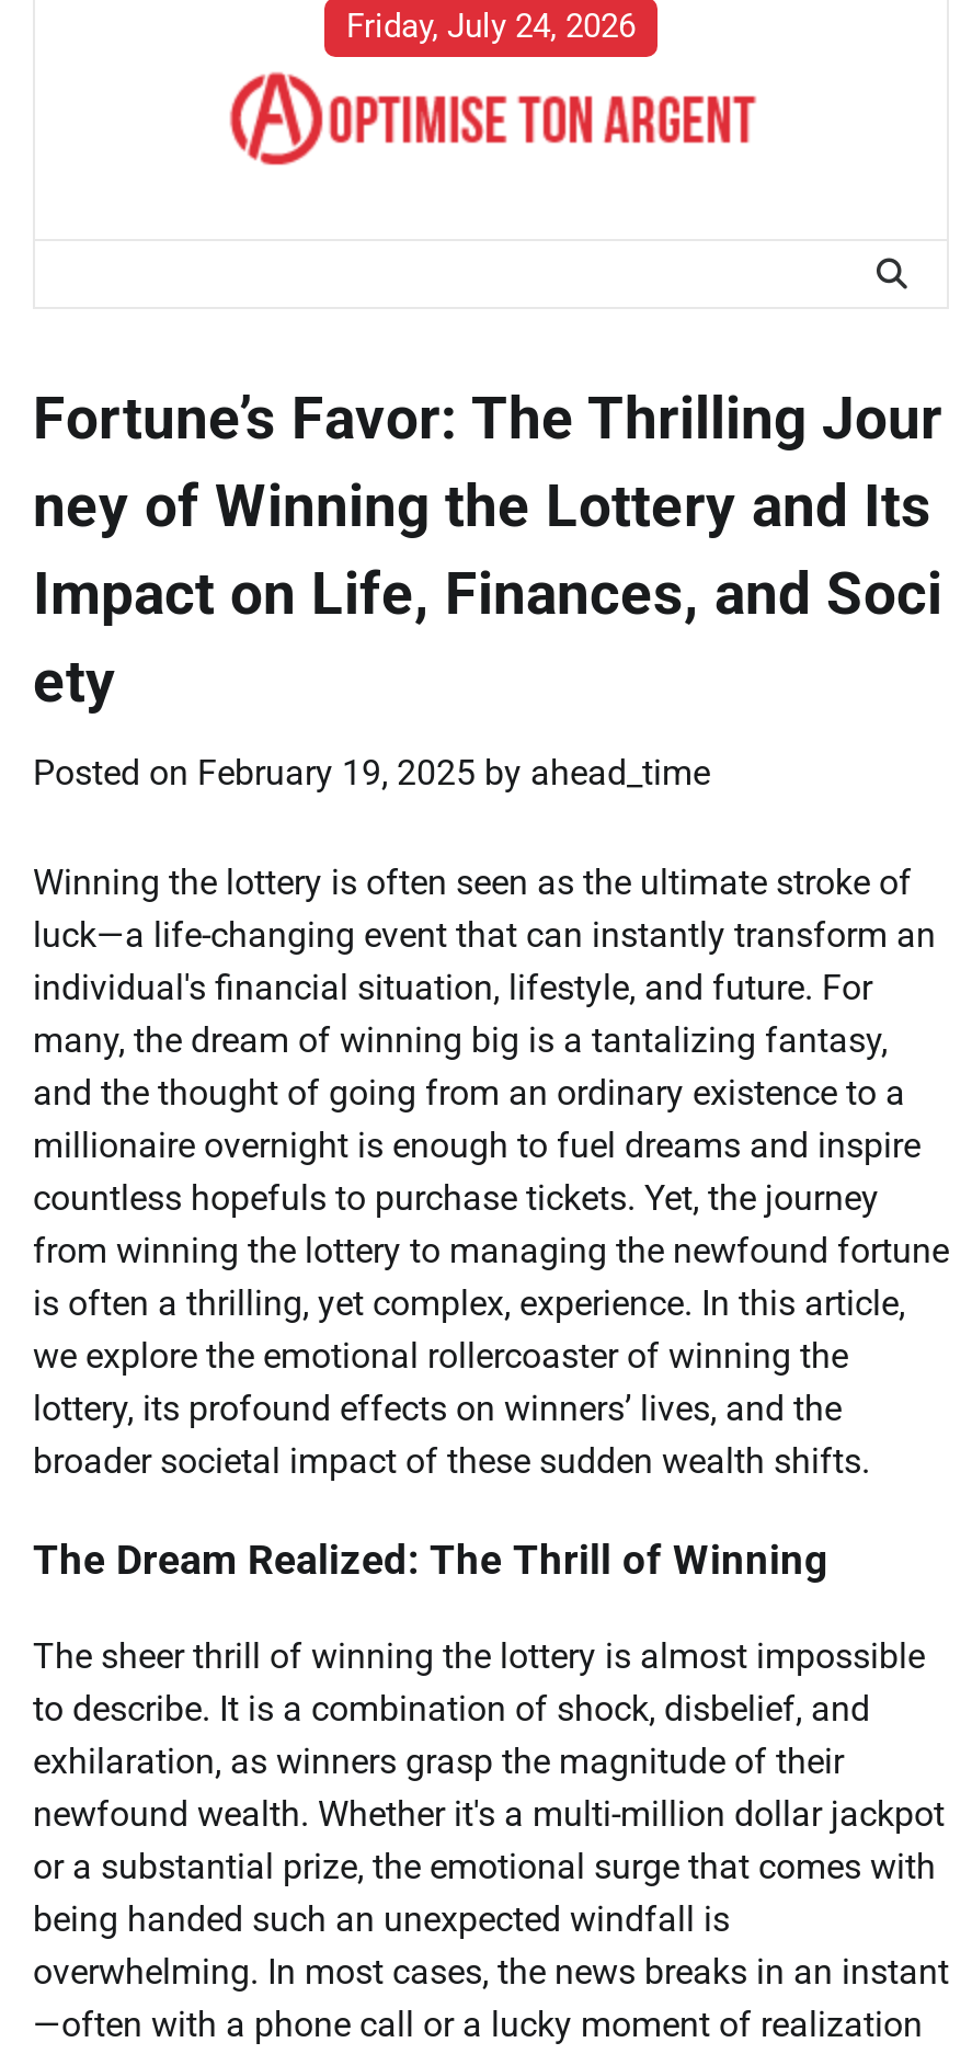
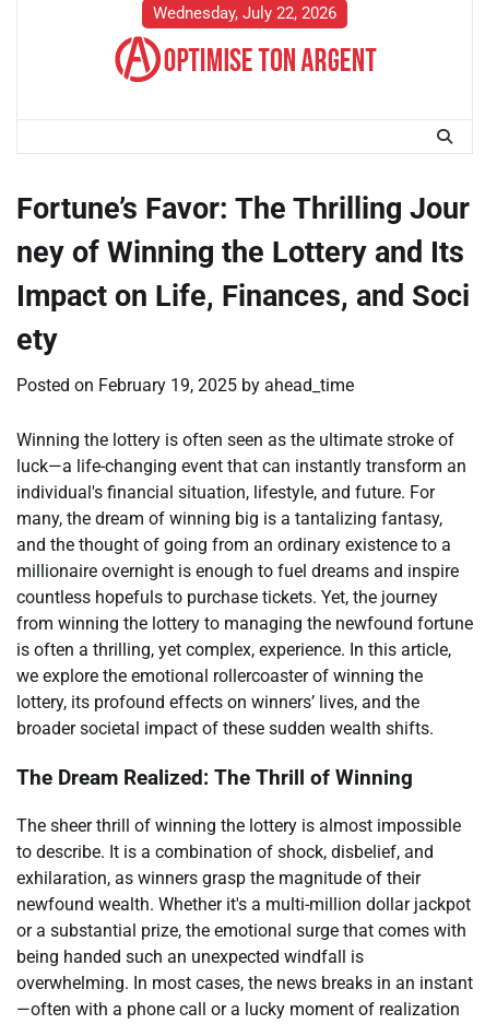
- Friday, July 24, 2026
+ Wednesday, July 22, 2026
